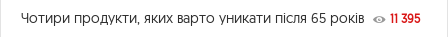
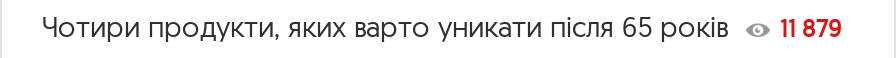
- Чотири продукти, яких варто уникати після 65 років 11 395
+ Чотири продукти, яких варто уникати після 65 років 11 879
